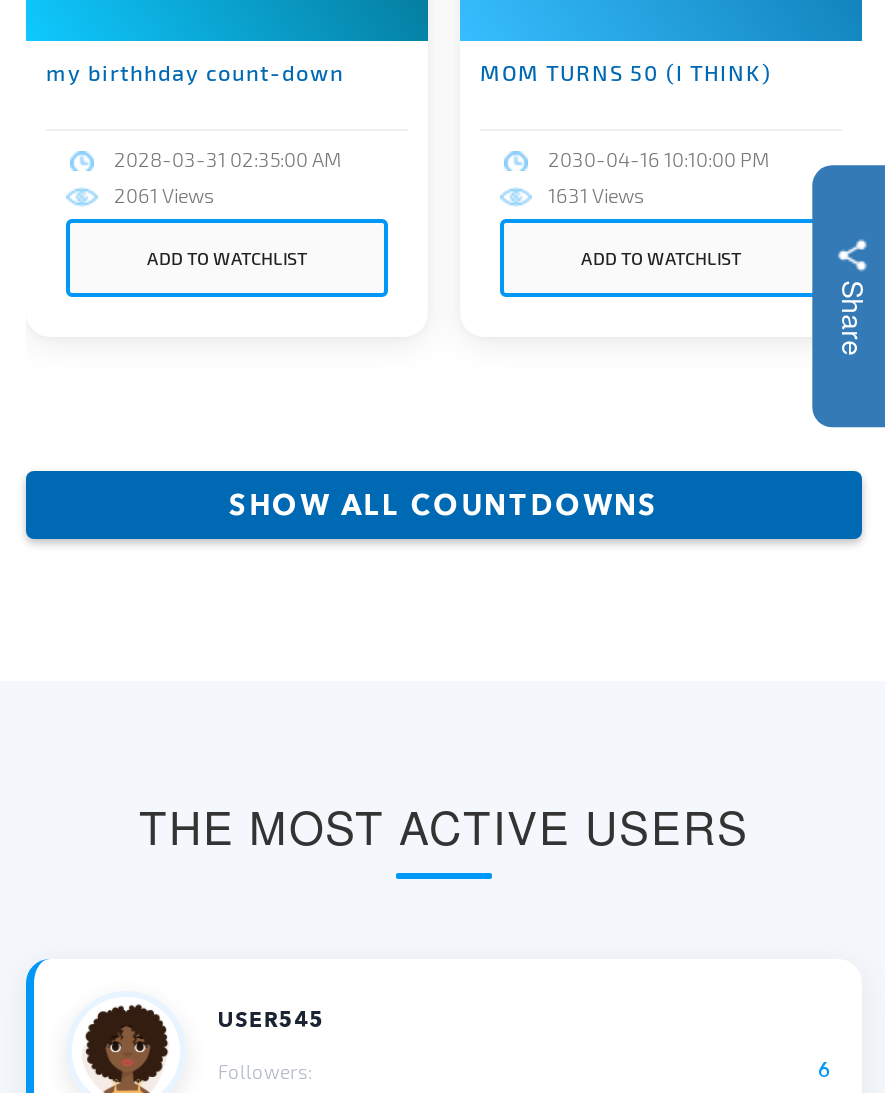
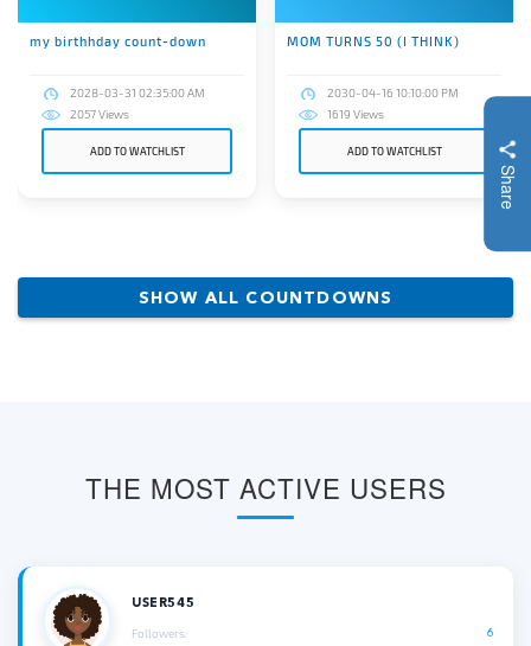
- 2061 Views
+ 2057 Views

- 1631 Views
+ 1619 Views
